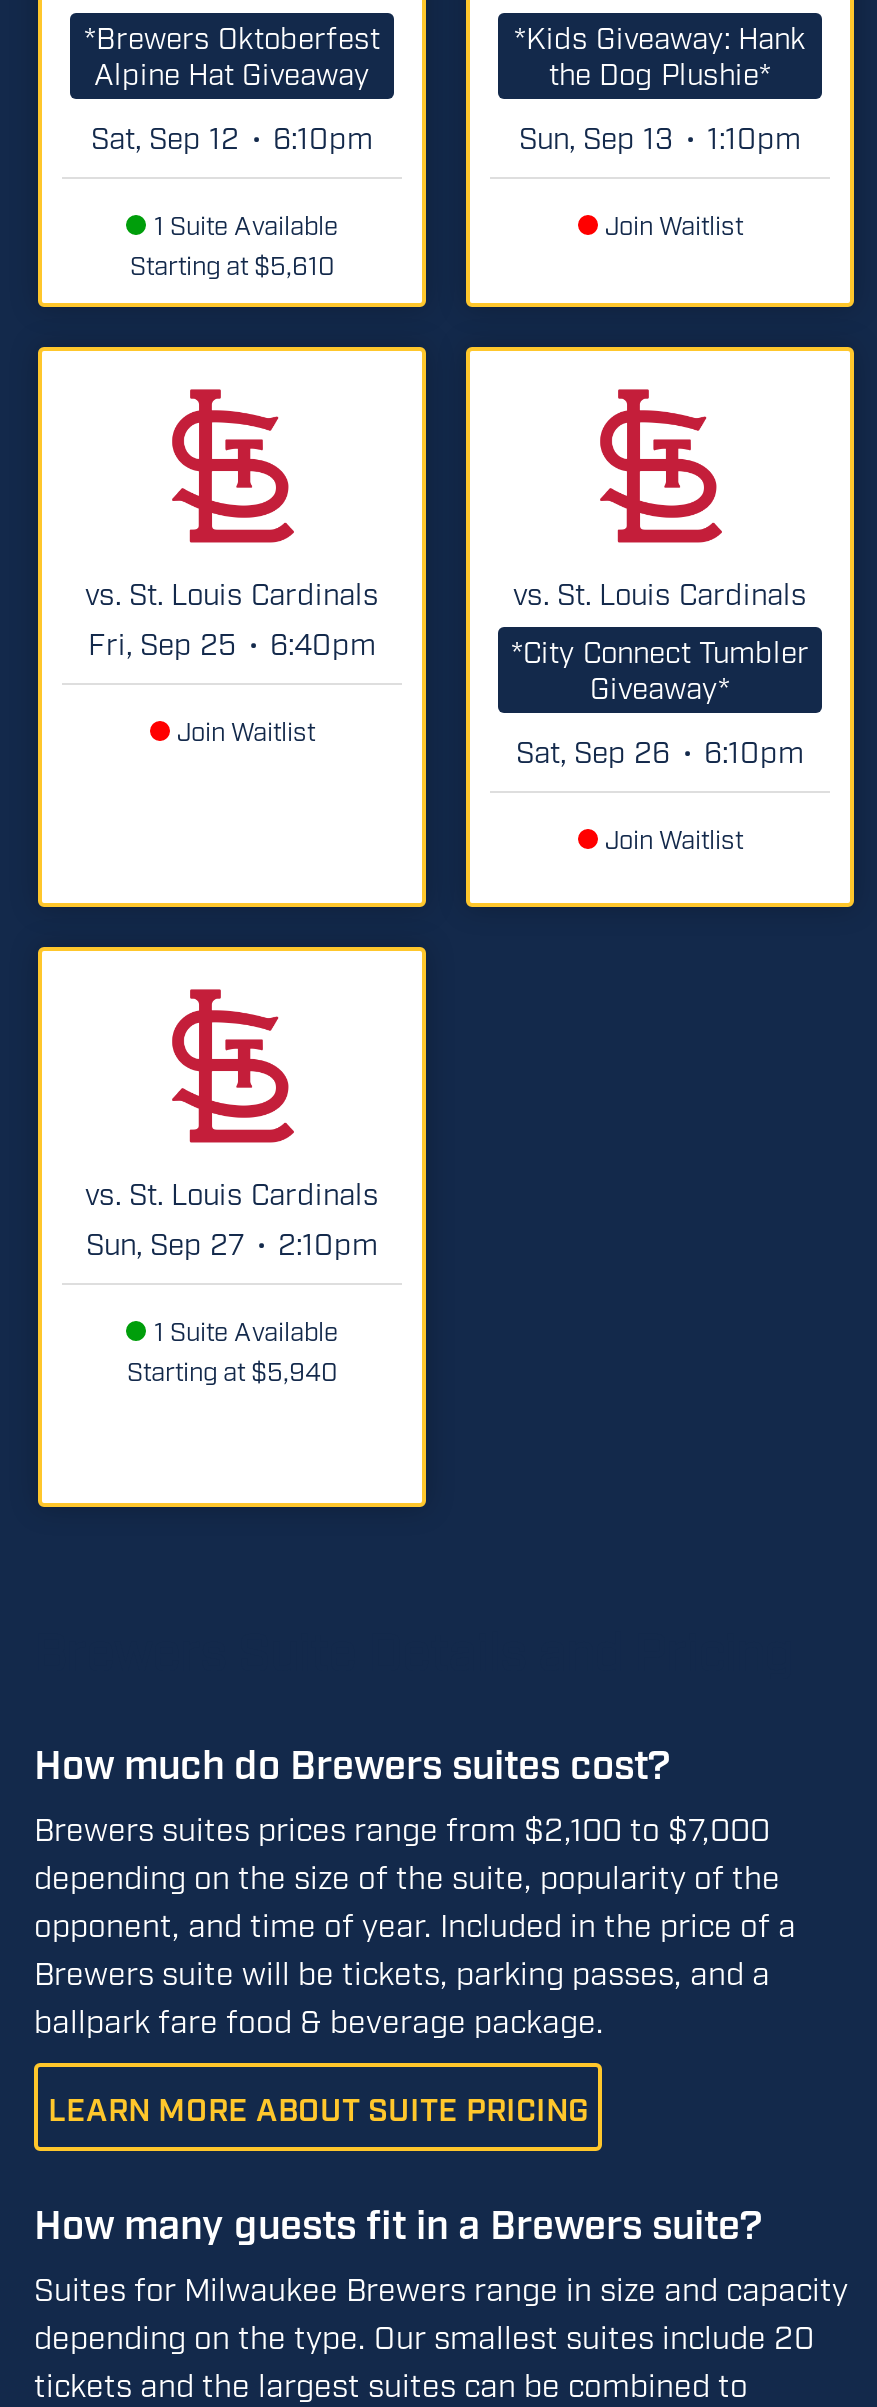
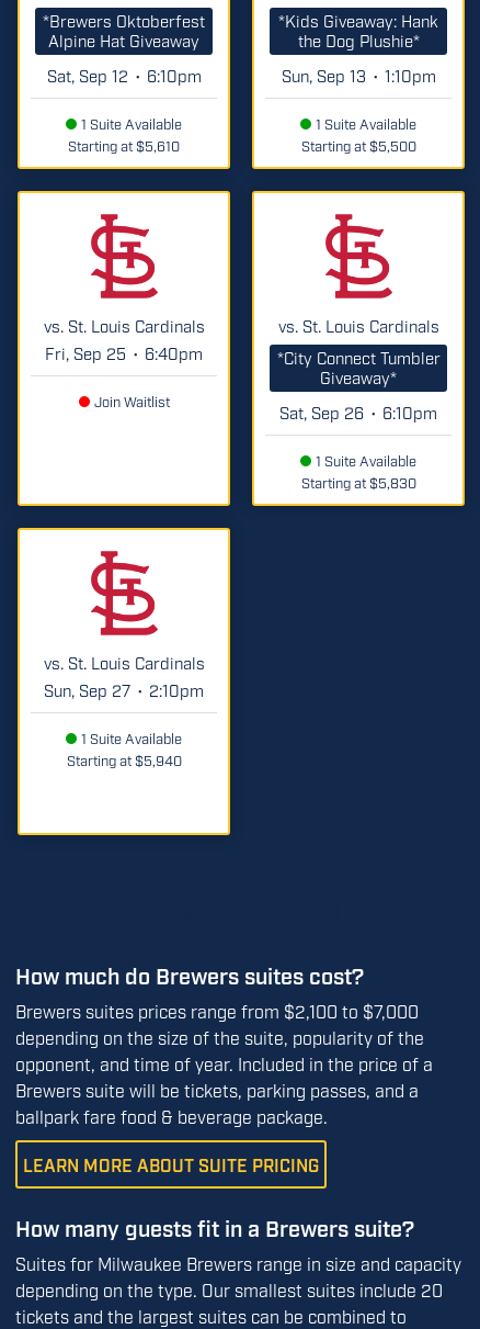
- Join Waitlist
+ 1 Suite Available
+ Starting at $5,500

- Join Waitlist
+ 1 Suite Available
+ Starting at $5,830
